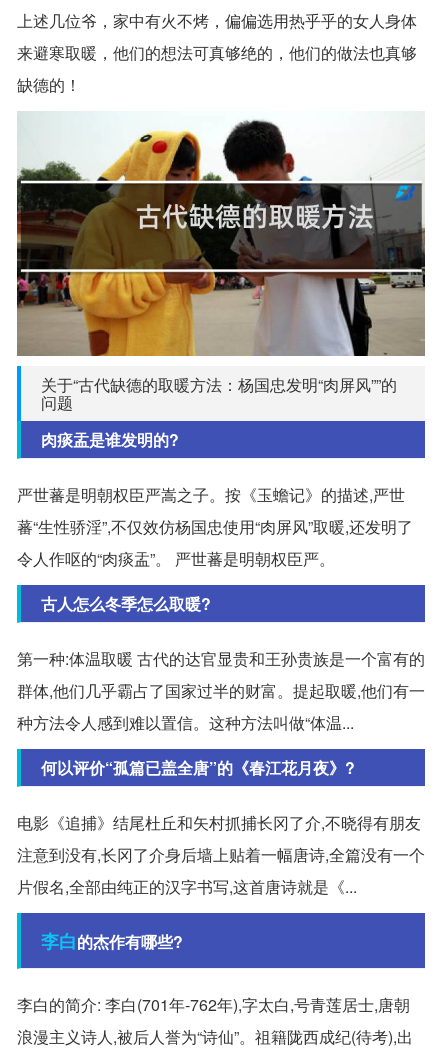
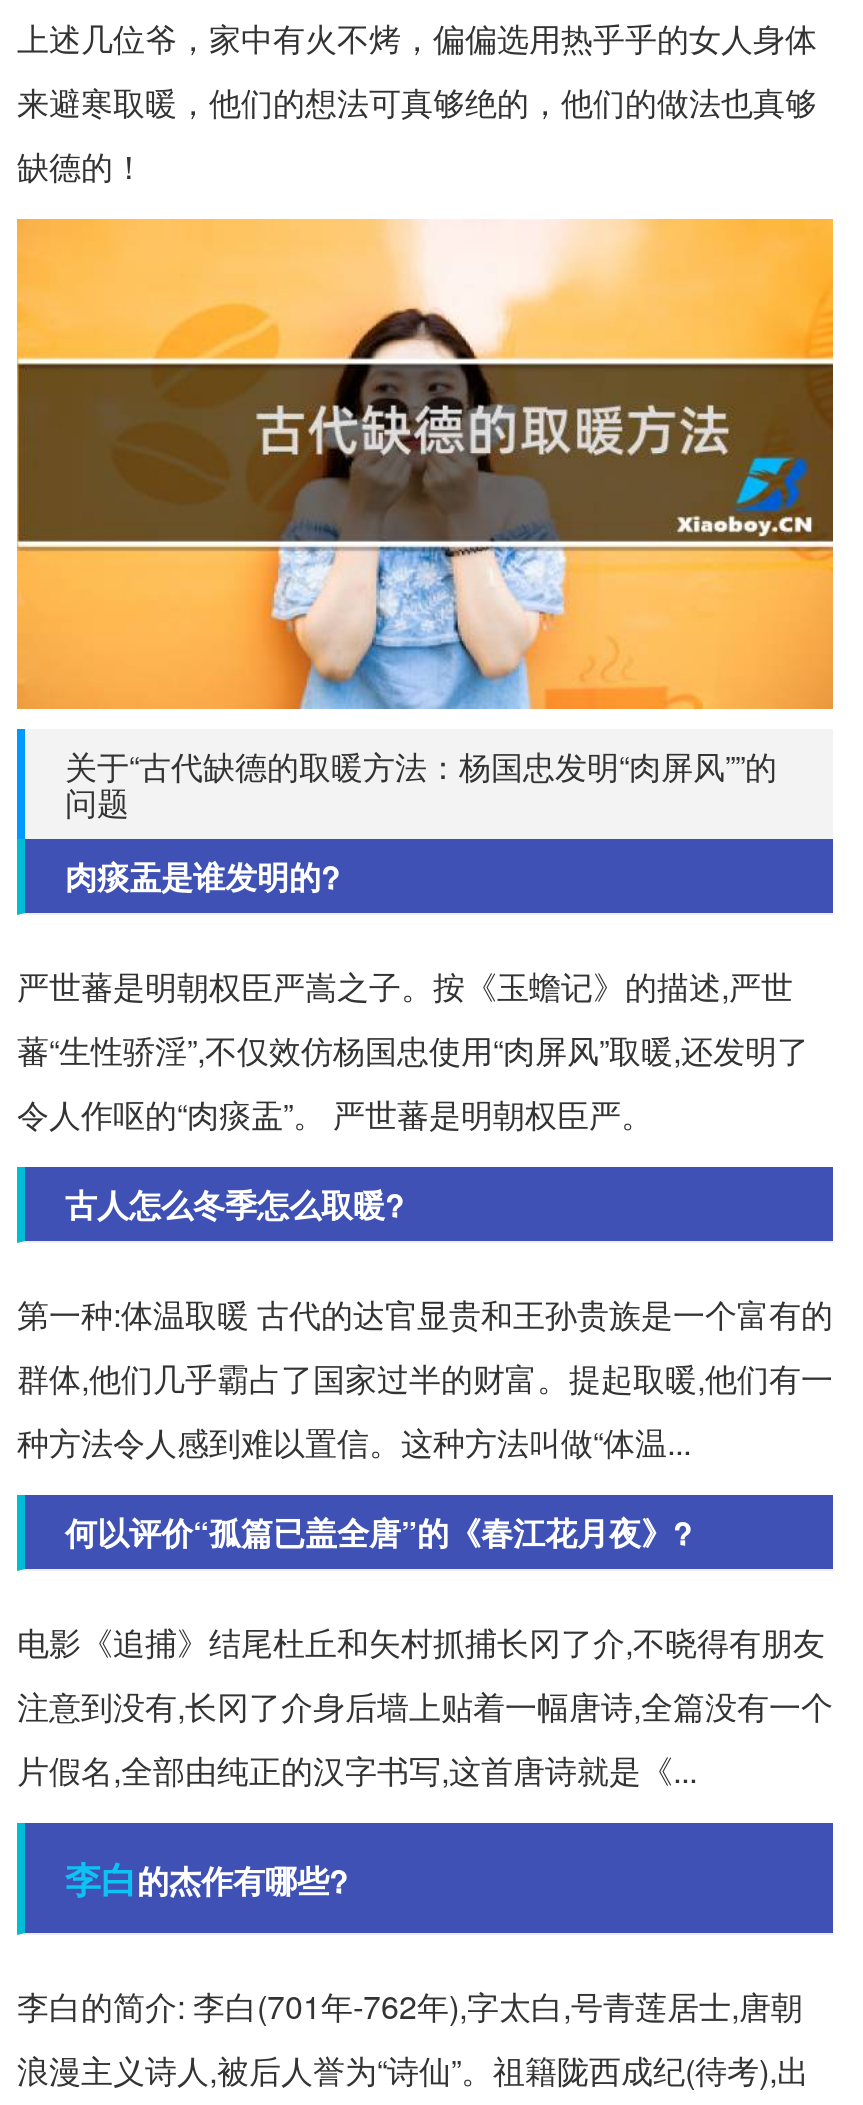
- [image]
+ [image]
